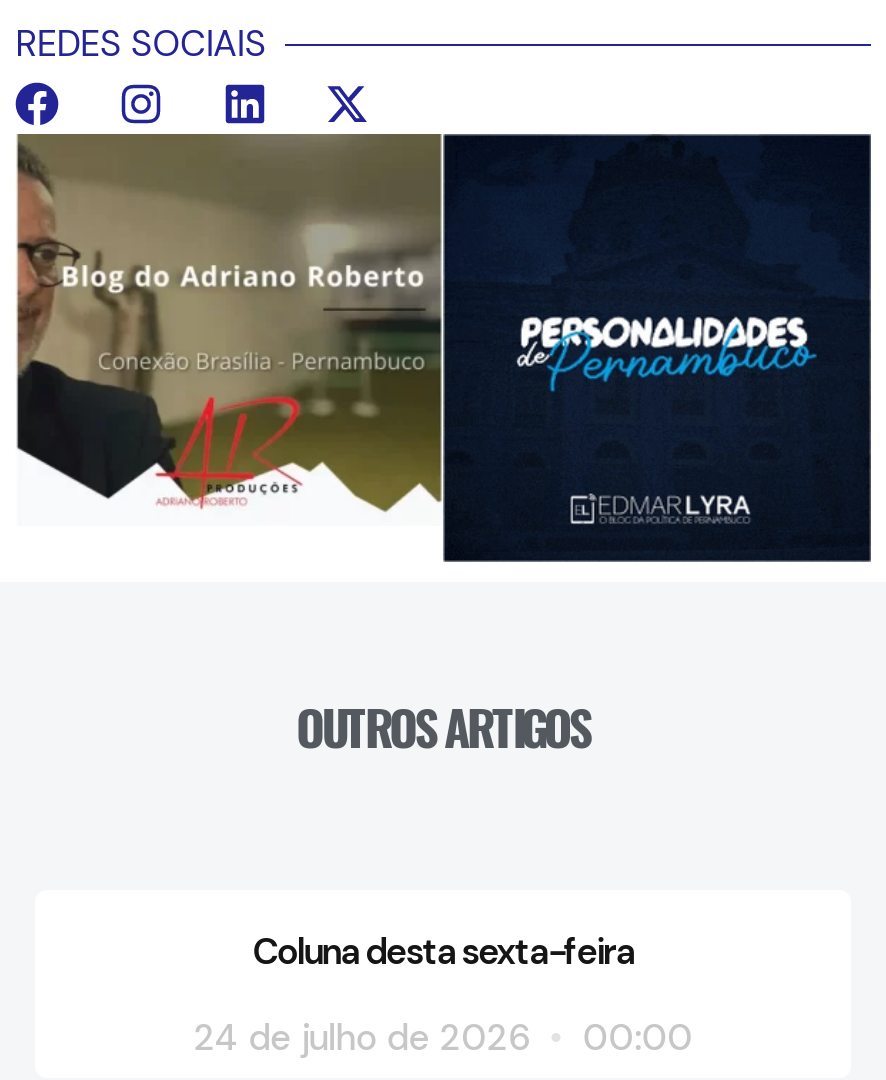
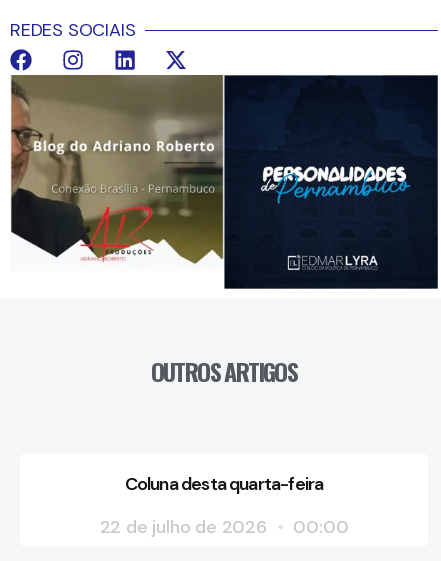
- Coluna desta sexta-feira
+ Coluna desta quarta-feira

- 24 de julho de 2026 00:00
+ 22 de julho de 2026 00:00
